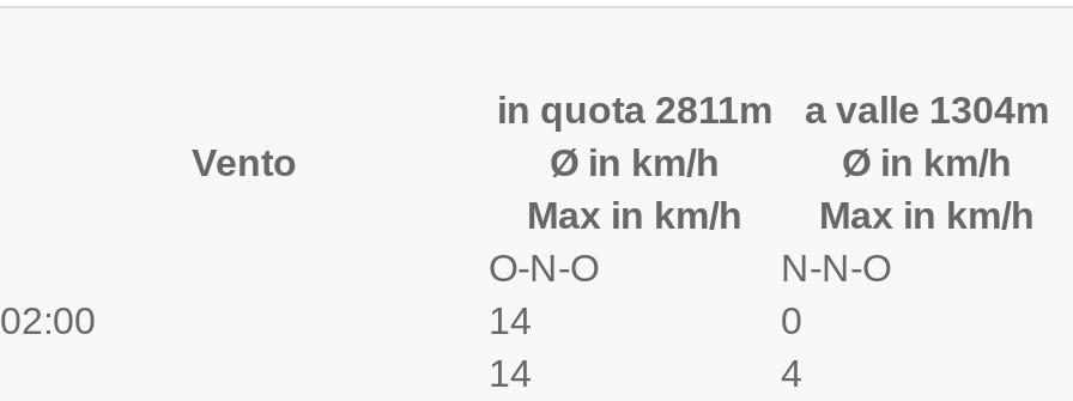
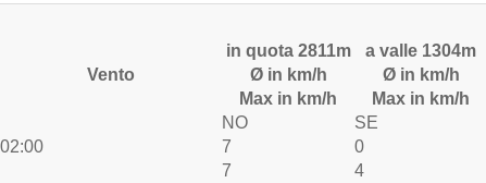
- O-N-O
- 14
- 14
+ NO
+ 7
+ 7

- N-N-O
+ SE
